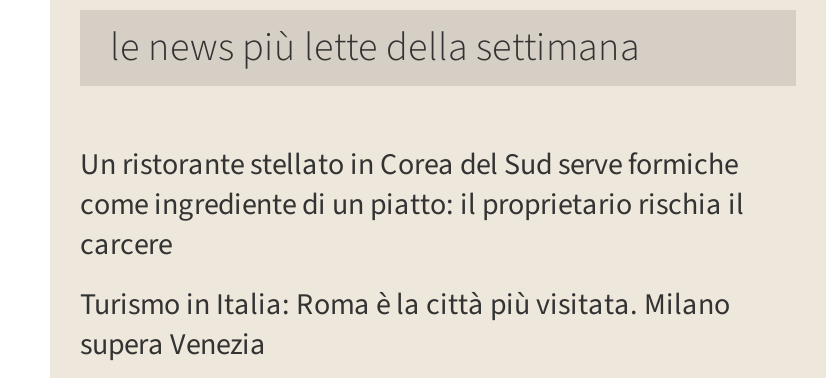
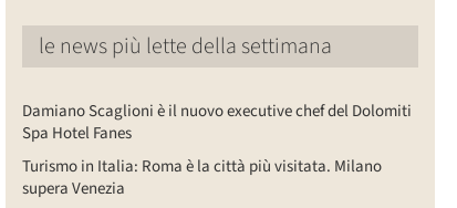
- Un ristorante stellato in Corea del Sud serve formiche
- come ingrediente di un piatto: il proprietario rischia il
- carcere
+ Damiano Scaglioni è il nuovo executive chef del Dolomiti
+ Spa Hotel Fanes
